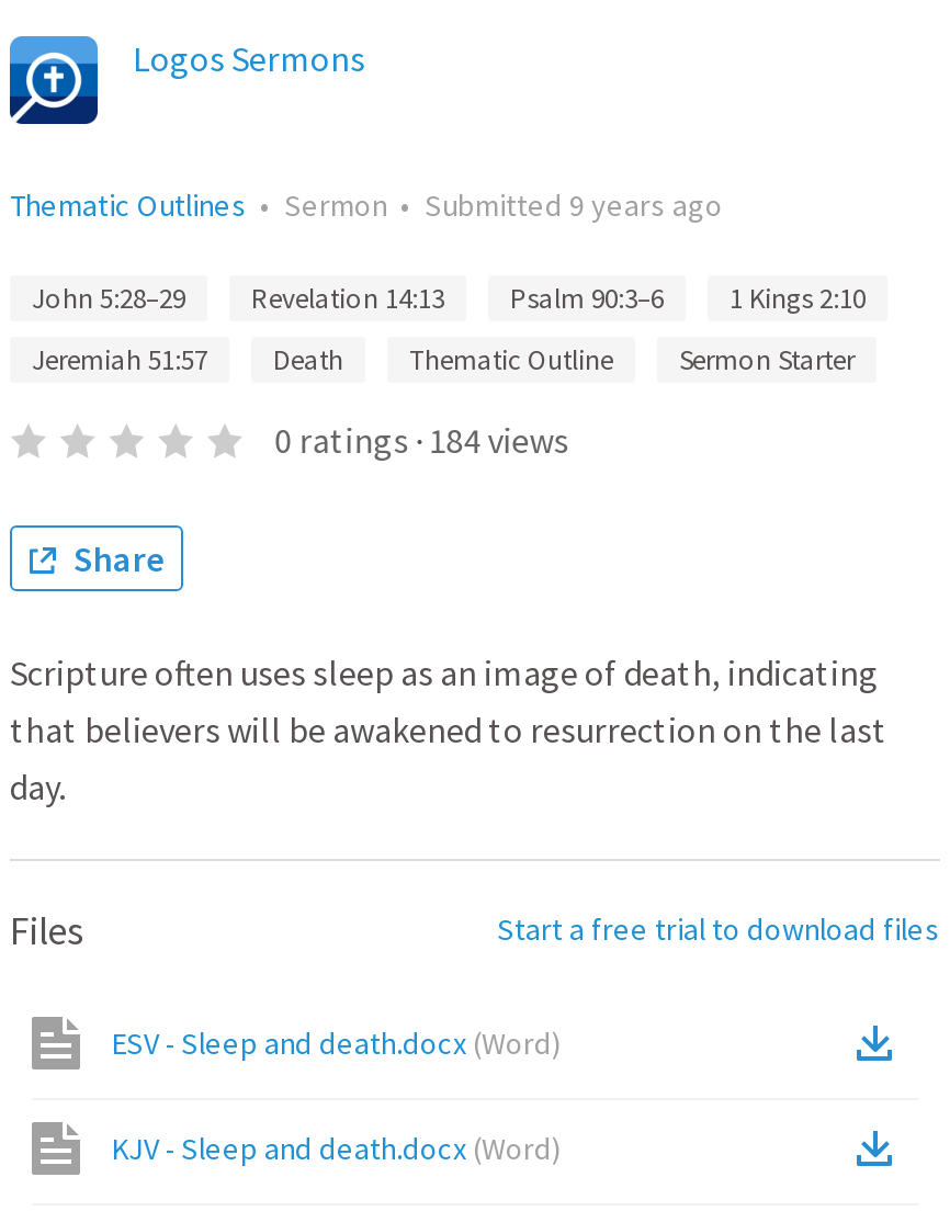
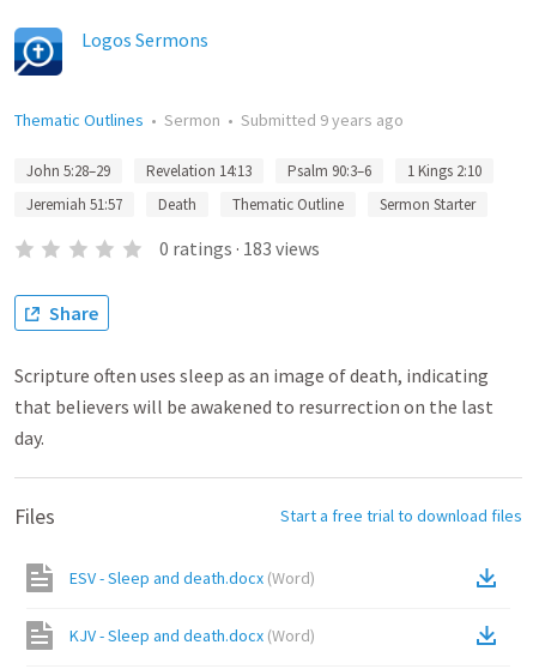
- 0 ratings · 184 views
+ 0 ratings · 183 views
